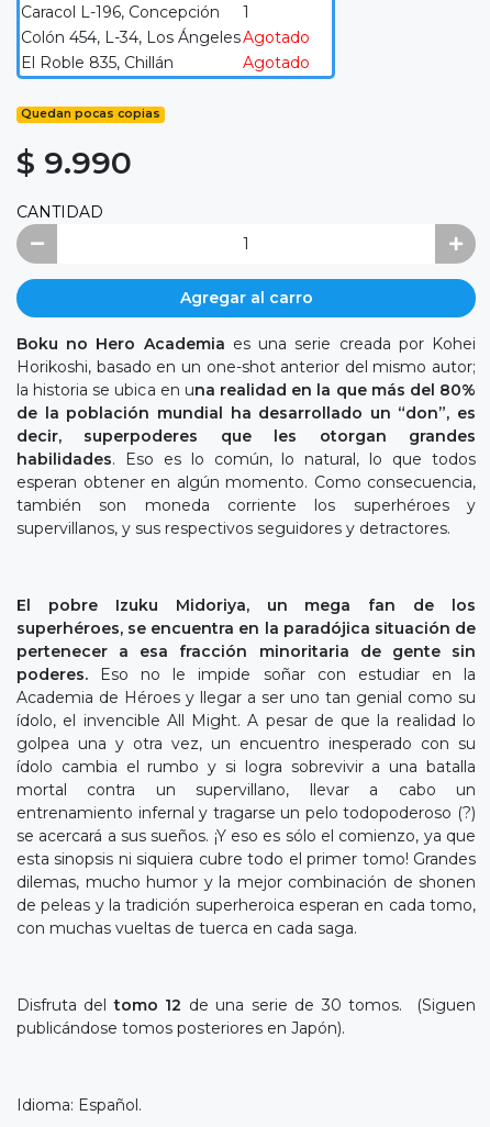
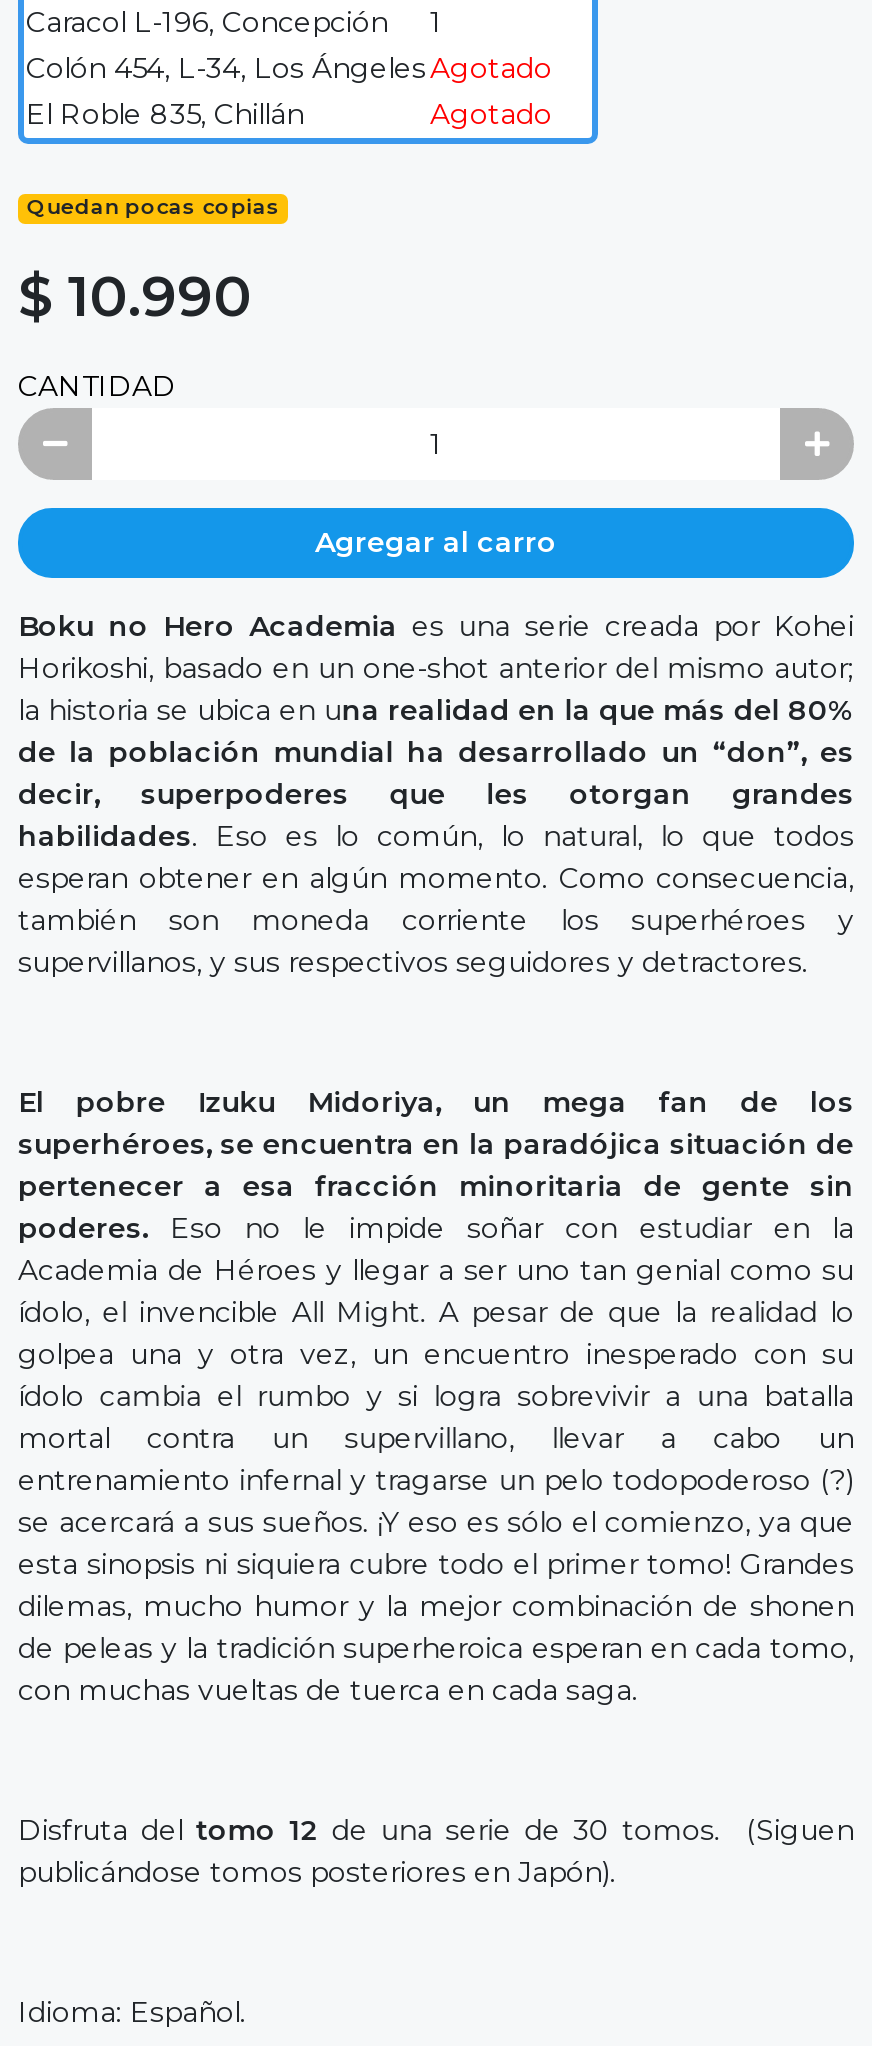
- $ 9.990
+ $ 10.990
